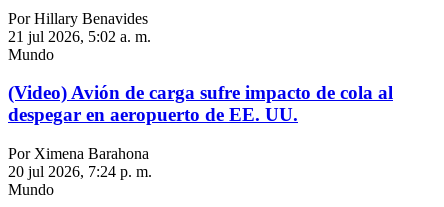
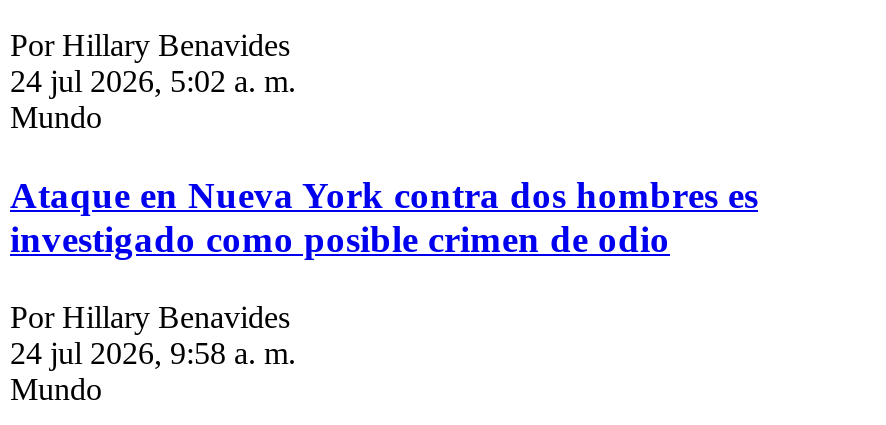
- 21 jul 2026, 5:02 a. m.
+ 24 jul 2026, 5:02 a. m.

- (Video) Avión de carga sufre impacto de cola al
- despegar en aeropuerto de EE. UU.
+ Ataque en Nueva York contra dos hombres es
+ investigado como posible crimen de odio

- Por Ximena Barahona
- 20 jul 2026, 7:24 p. m.
+ Por Hillary Benavides
+ 24 jul 2026, 9:58 a. m.
